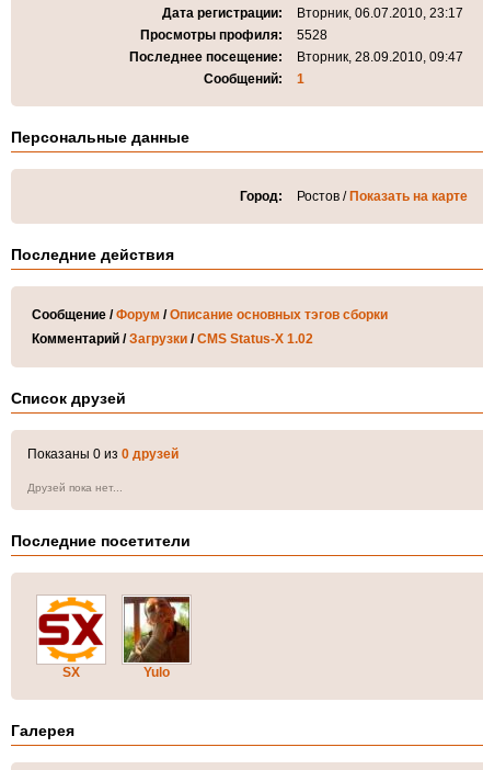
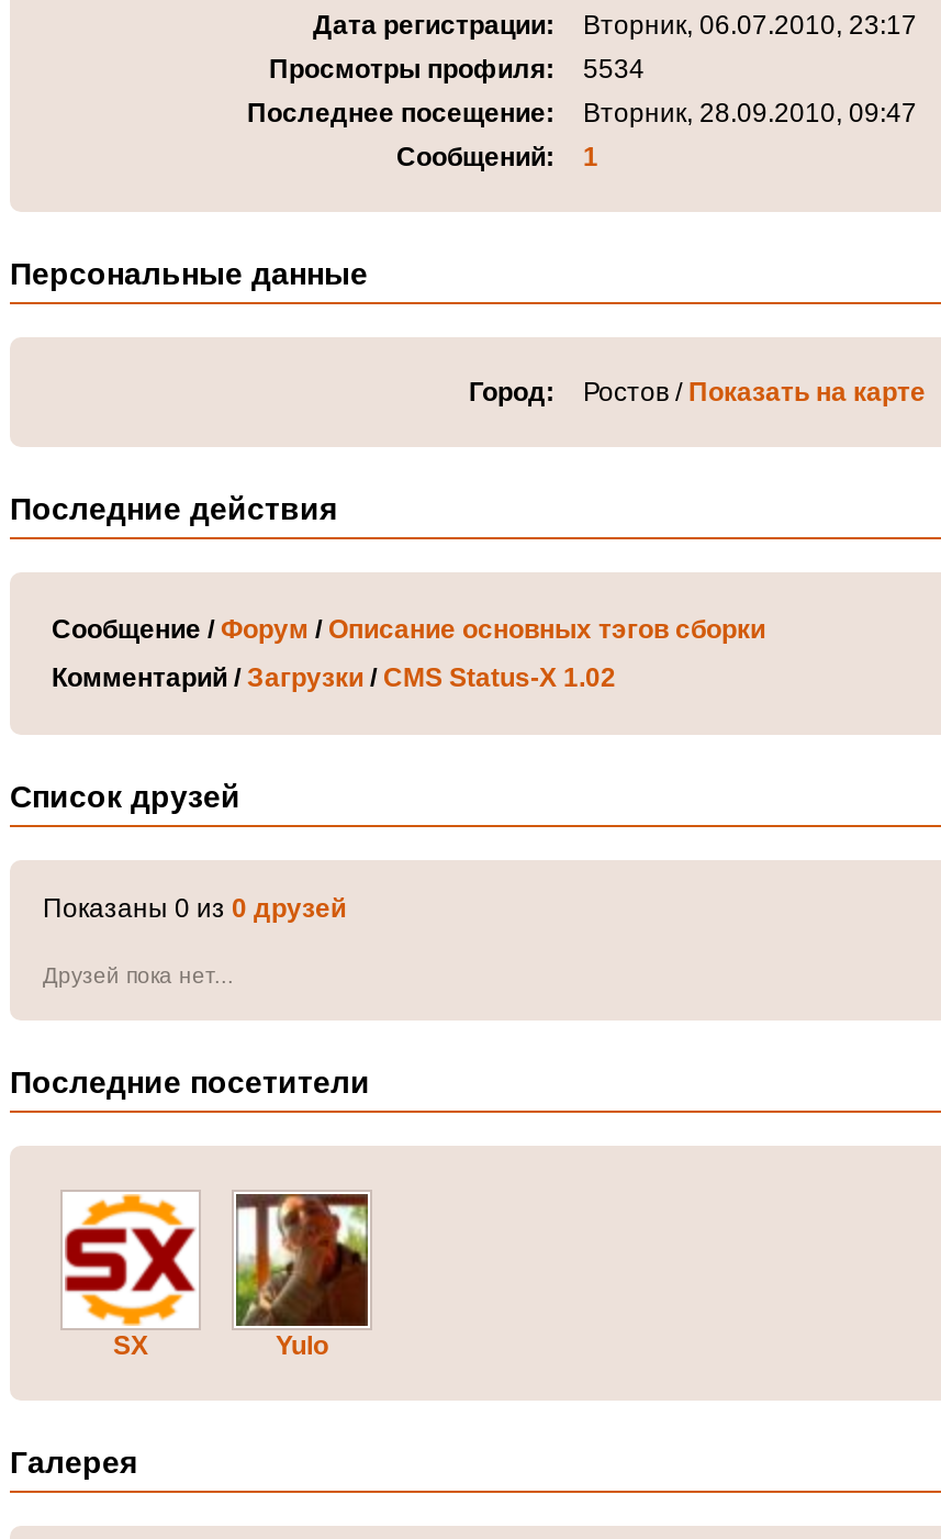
- Просмотры профиля: 5528
+ Просмотры профиля: 5534
